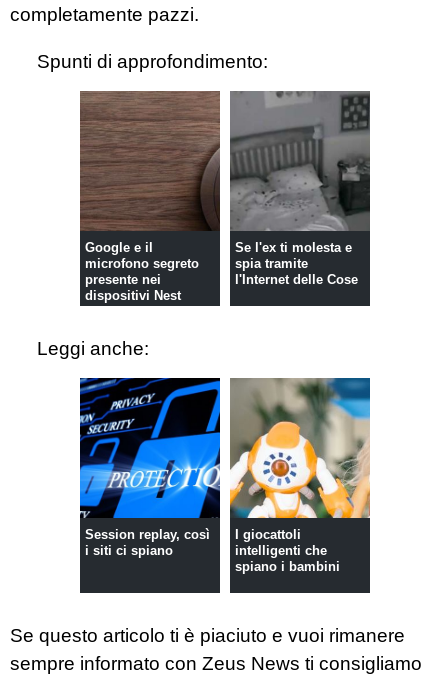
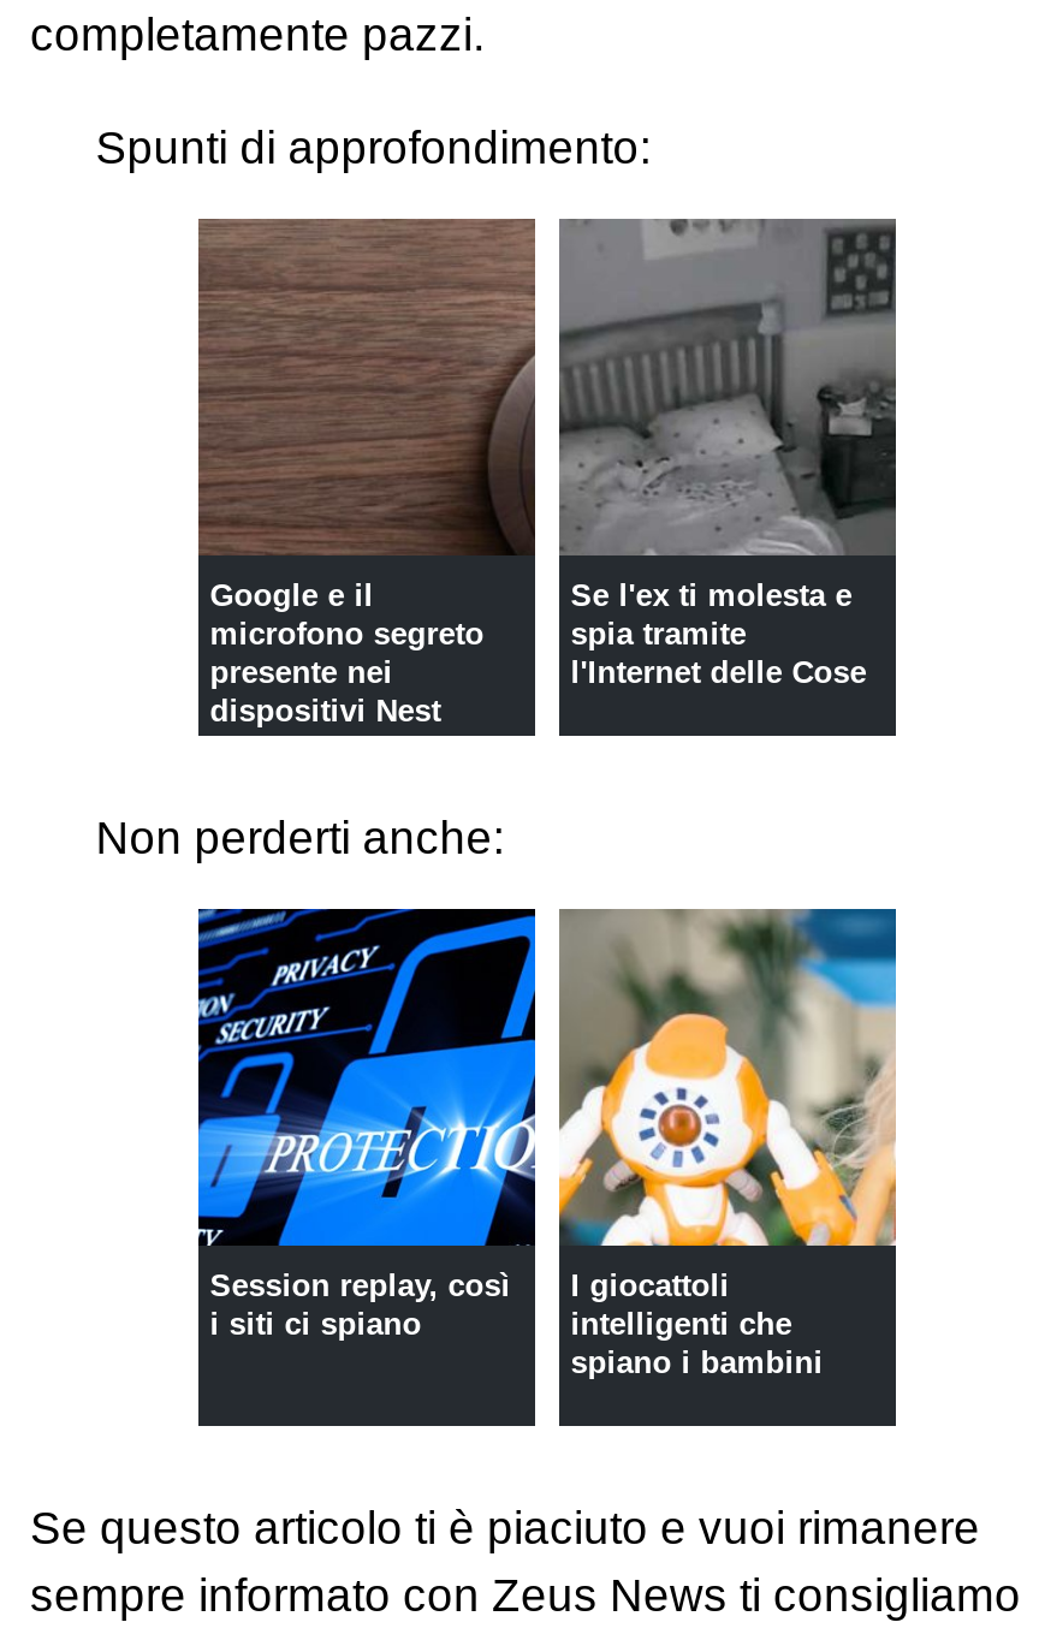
- Leggi anche:
+ Non perderti anche:
